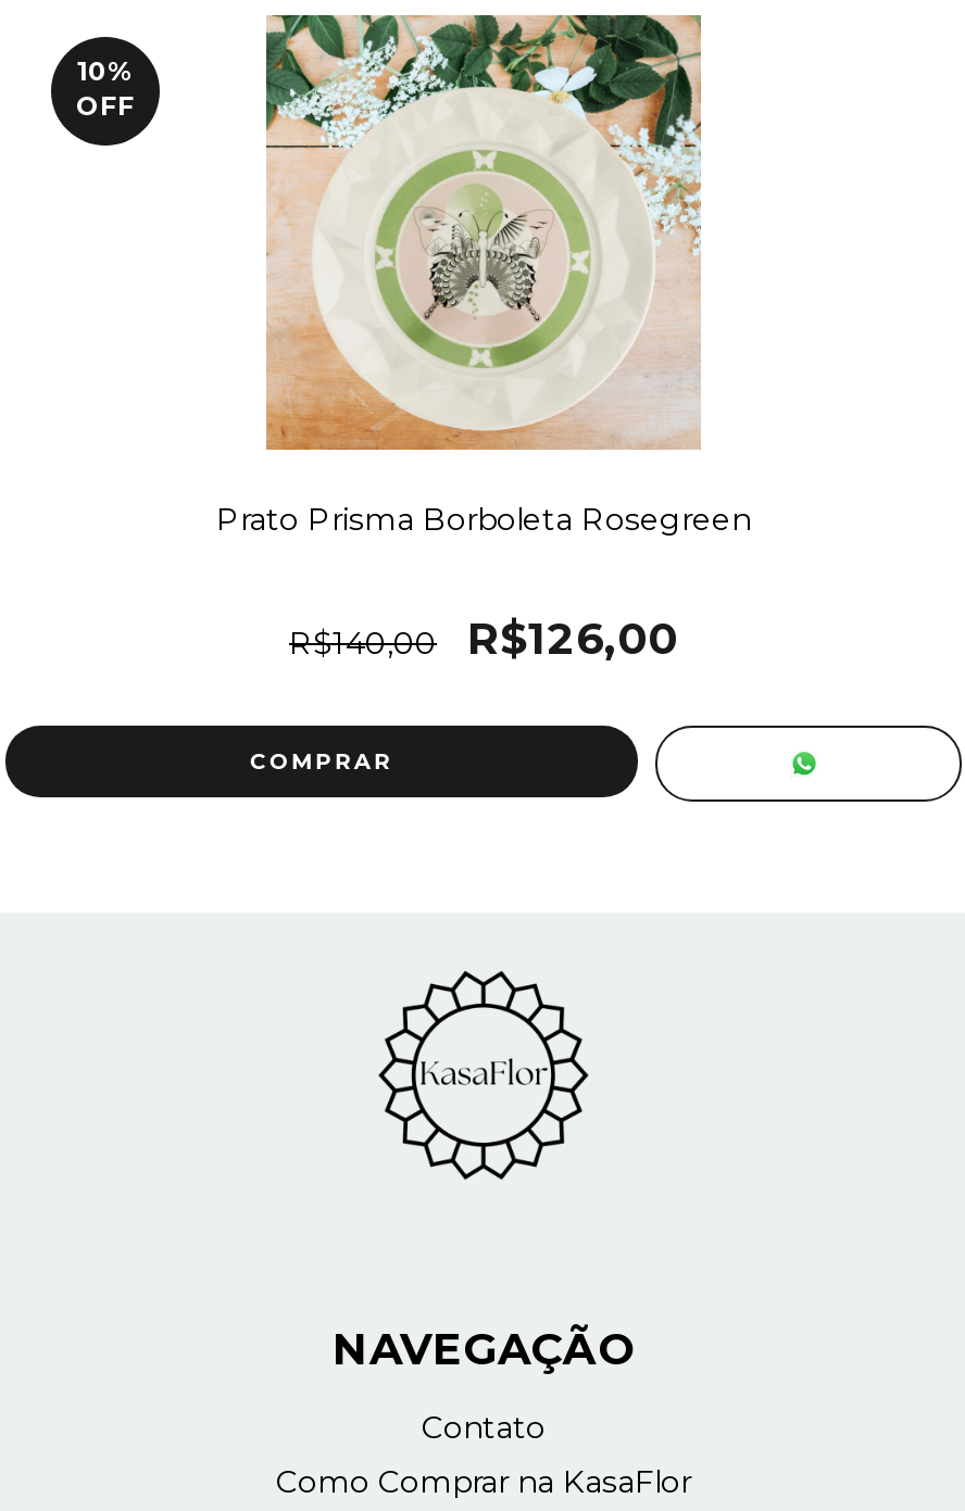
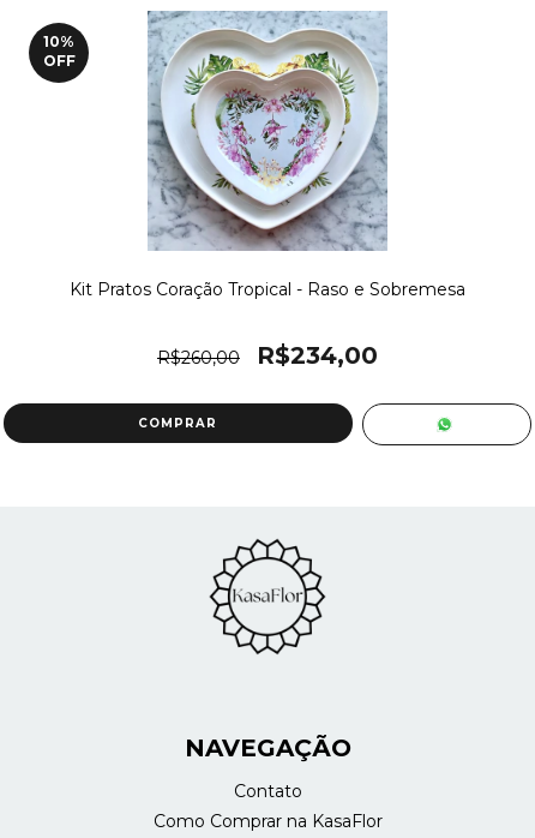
- [image]
- Prato Prisma Borboleta Rosegreen
+ [image]
+ Kit Pratos Coração Tropical - Raso e Sobremesa

- R$140,00
- R$126,00
+ R$260,00
+ R$234,00
